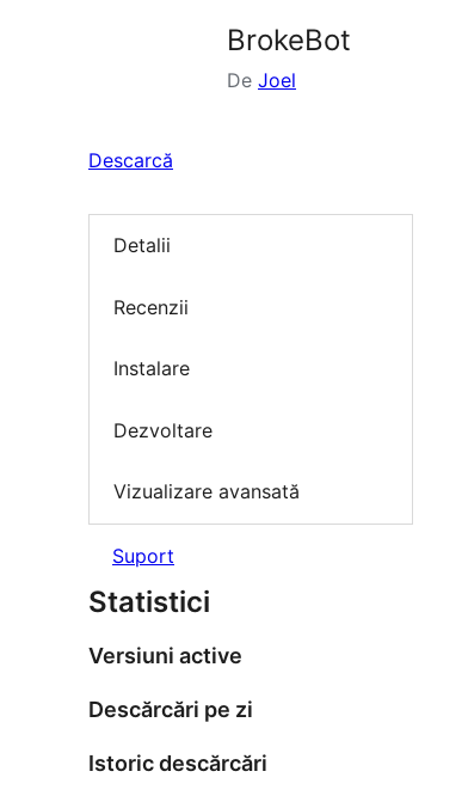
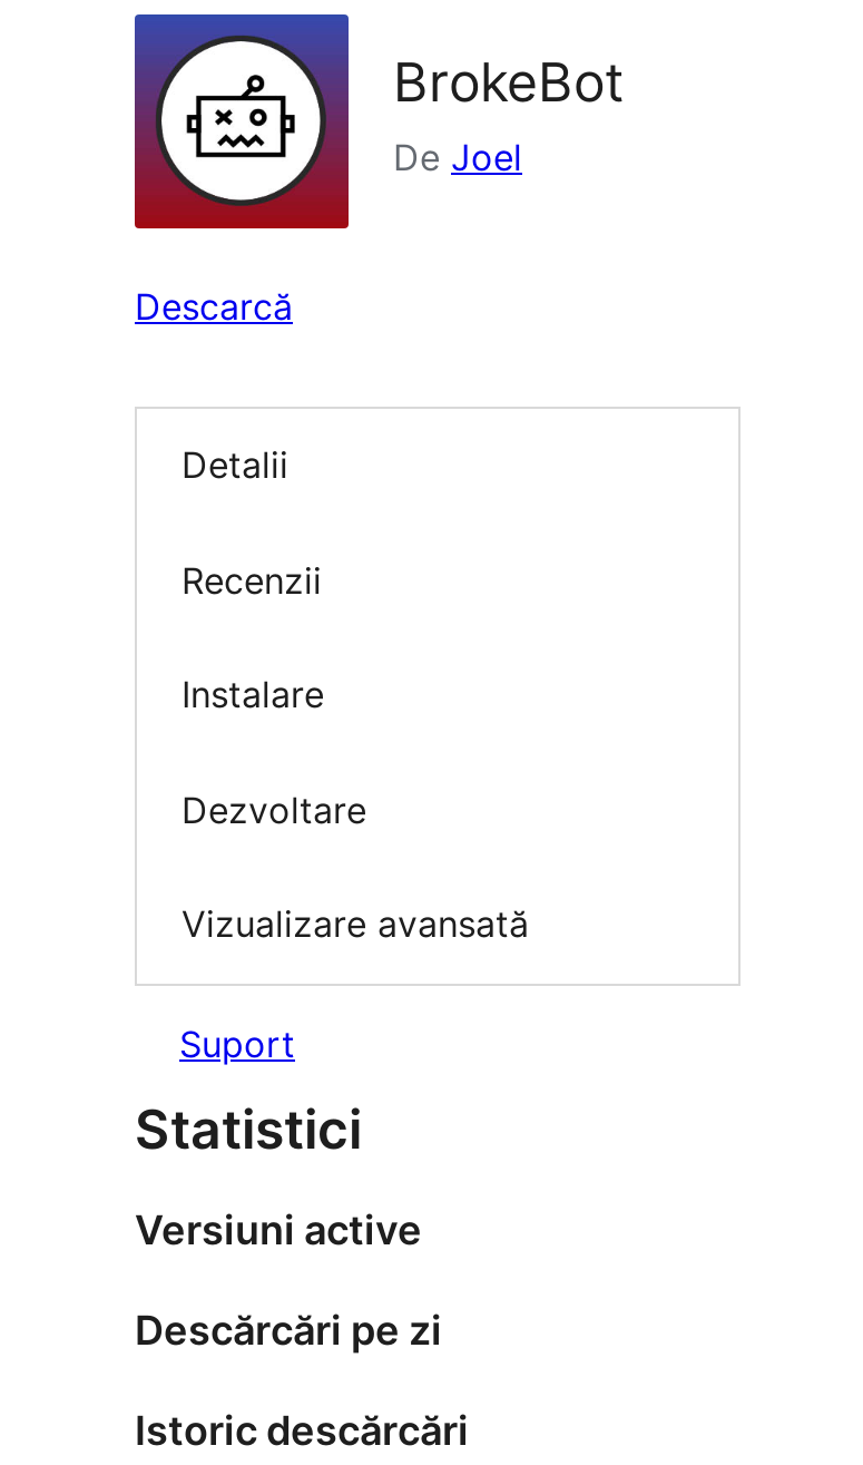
+ [image]
